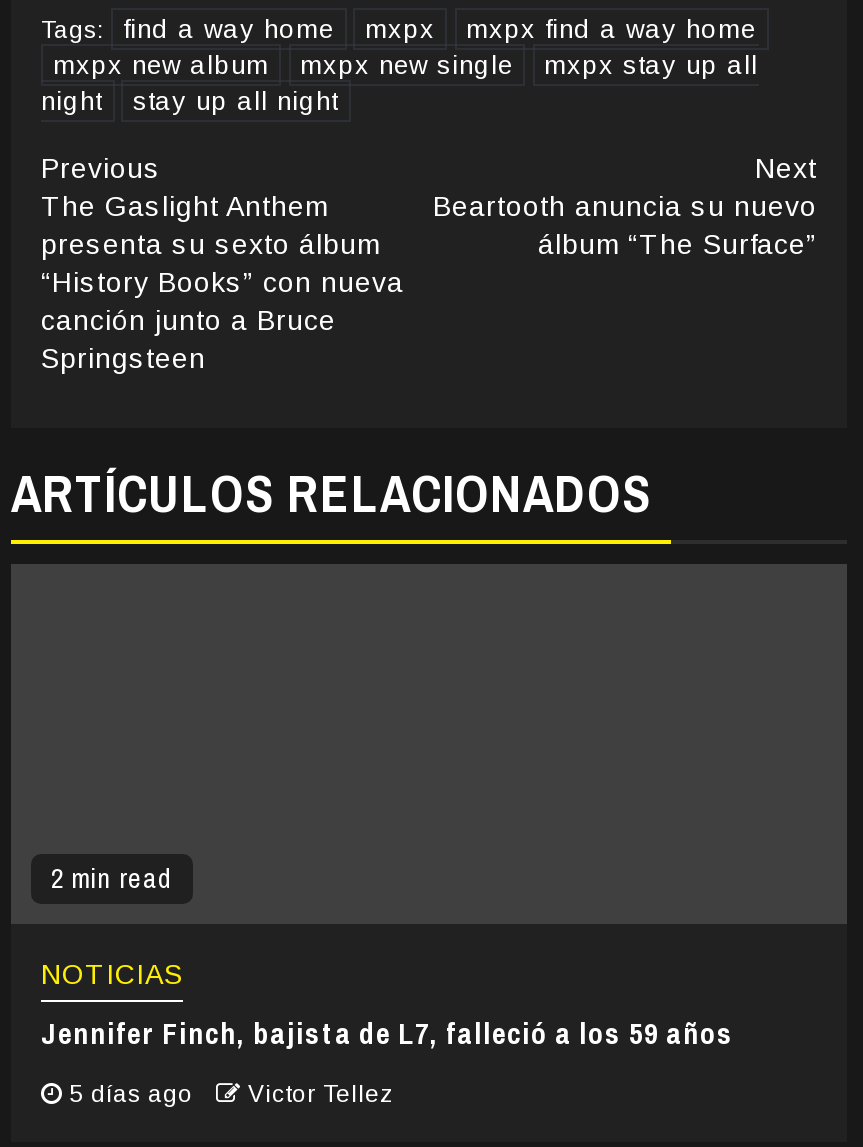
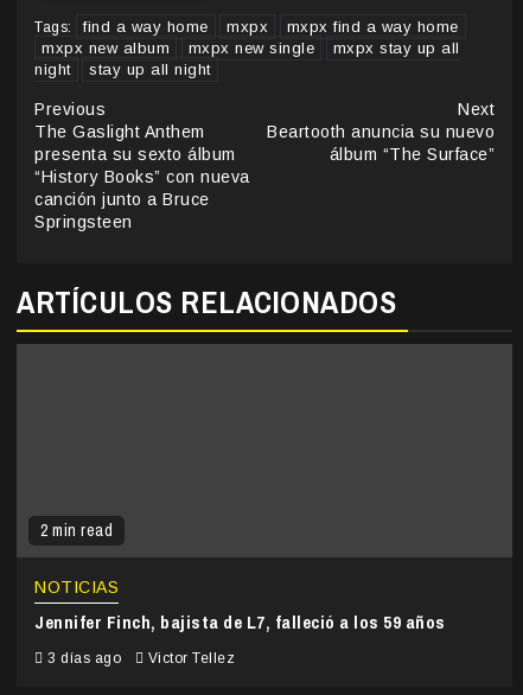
- 5 días ago Victor Tellez
+ 3 días ago Victor Tellez
